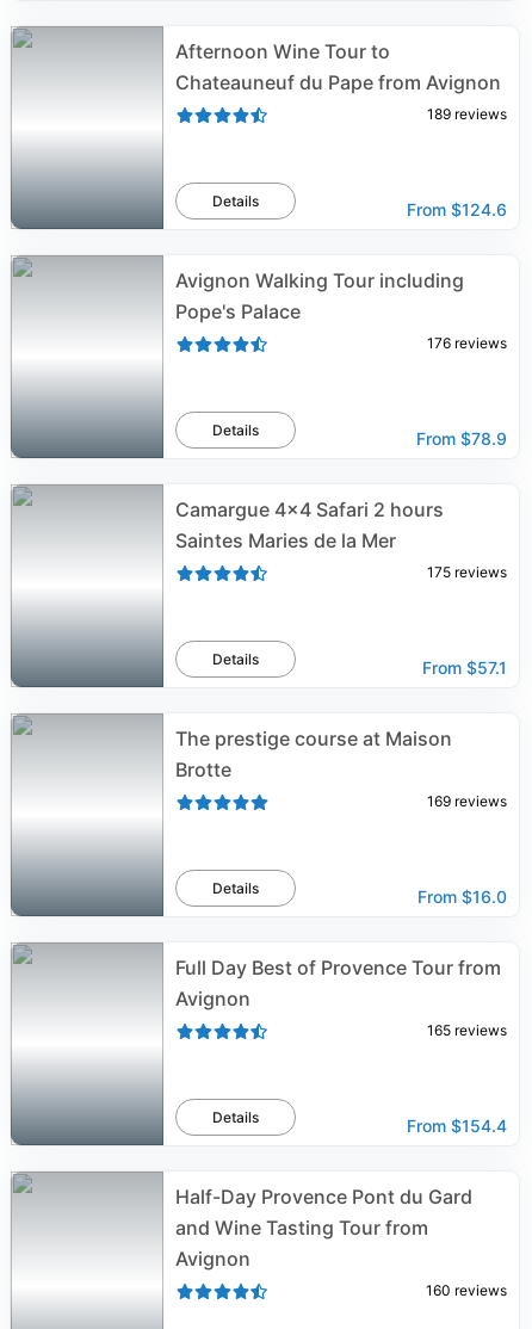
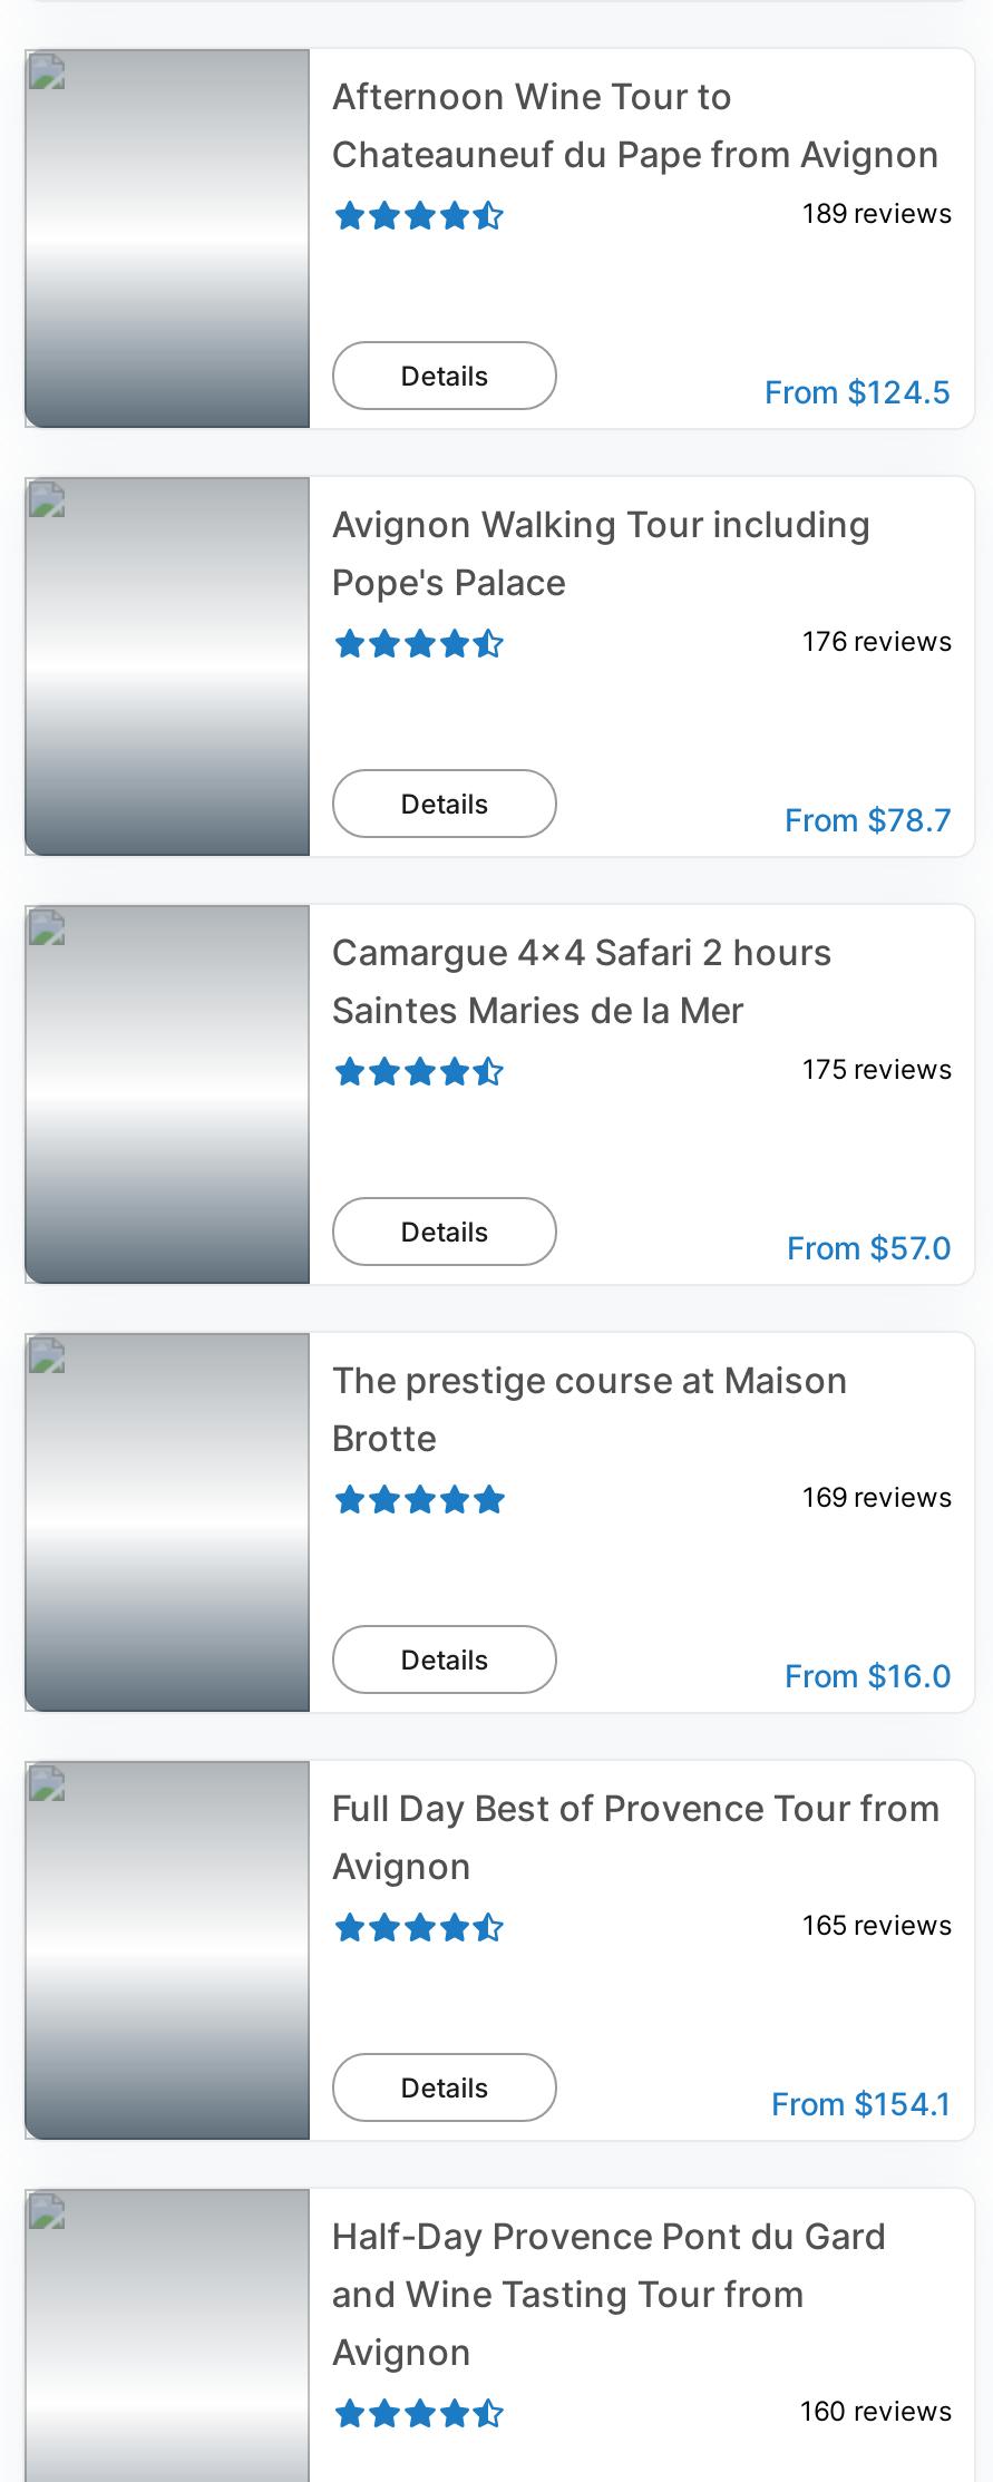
- From $124.6
+ From $124.5

- From $78.9
+ From $78.7

- From $57.1
+ From $57.0

- From $154.4
+ From $154.1
